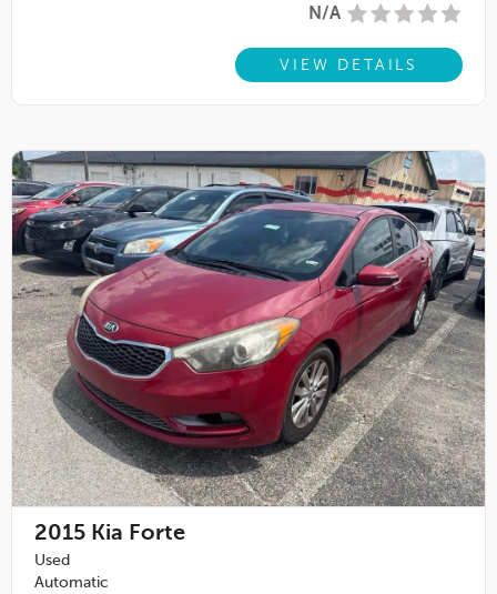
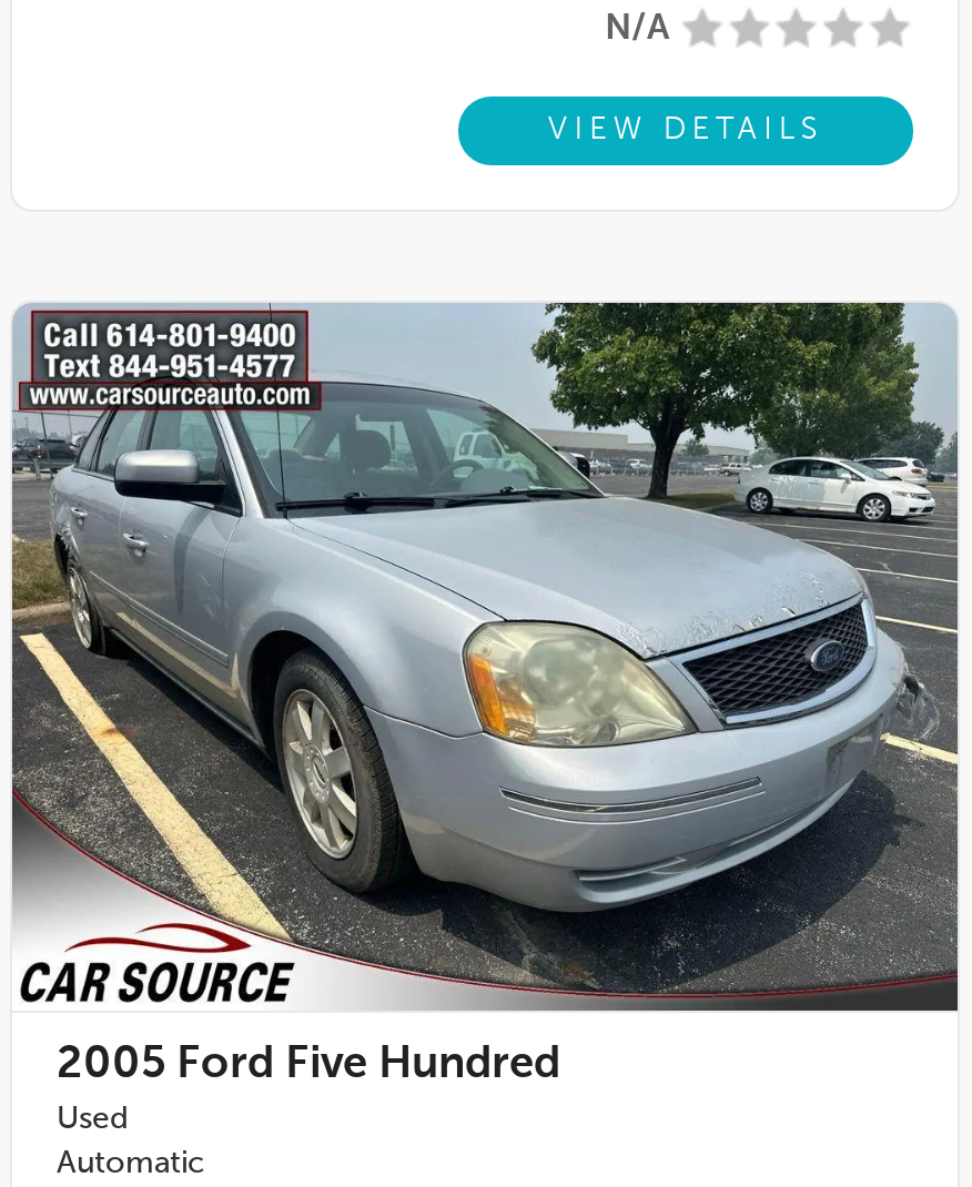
- [image]
- 2015 Kia Forte
+ [image]
+ 2005 Ford Five Hundred
